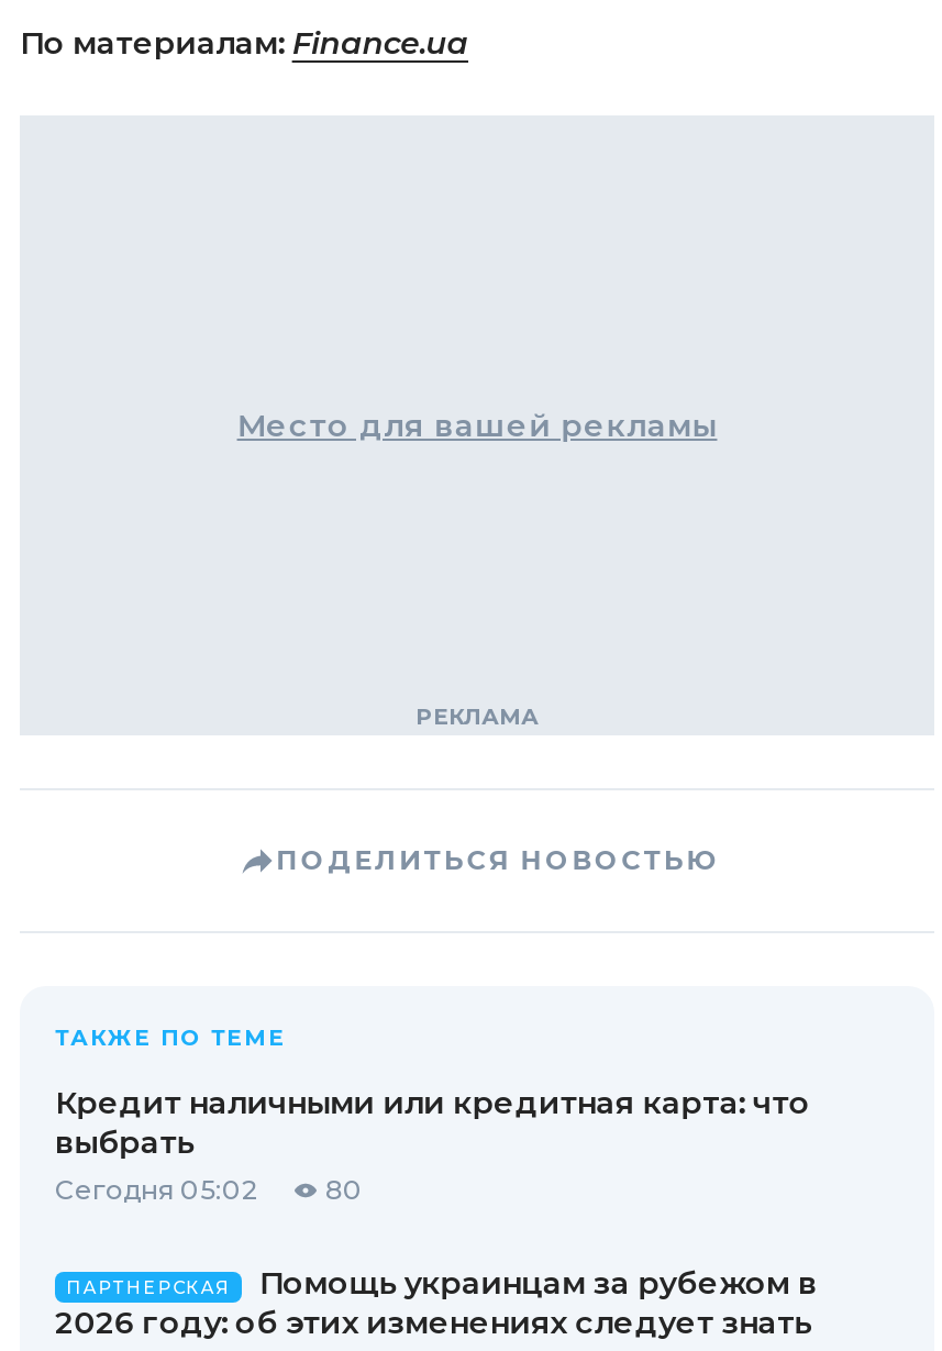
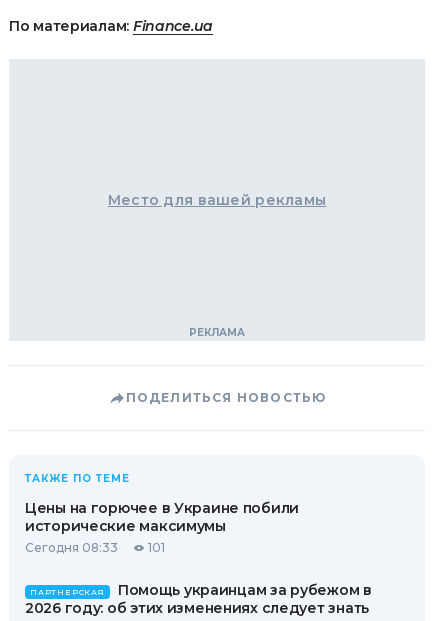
- Кредит наличными или кредитная карта: что
- выбрать
- Сегодня 05:02
- 80
+ Цены на горючее в Украине побили
+ исторические максимумы
+ Сегодня 08:33
+ 101
